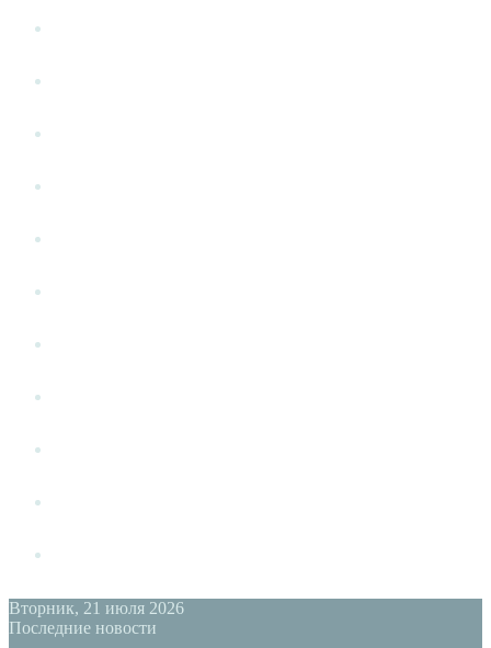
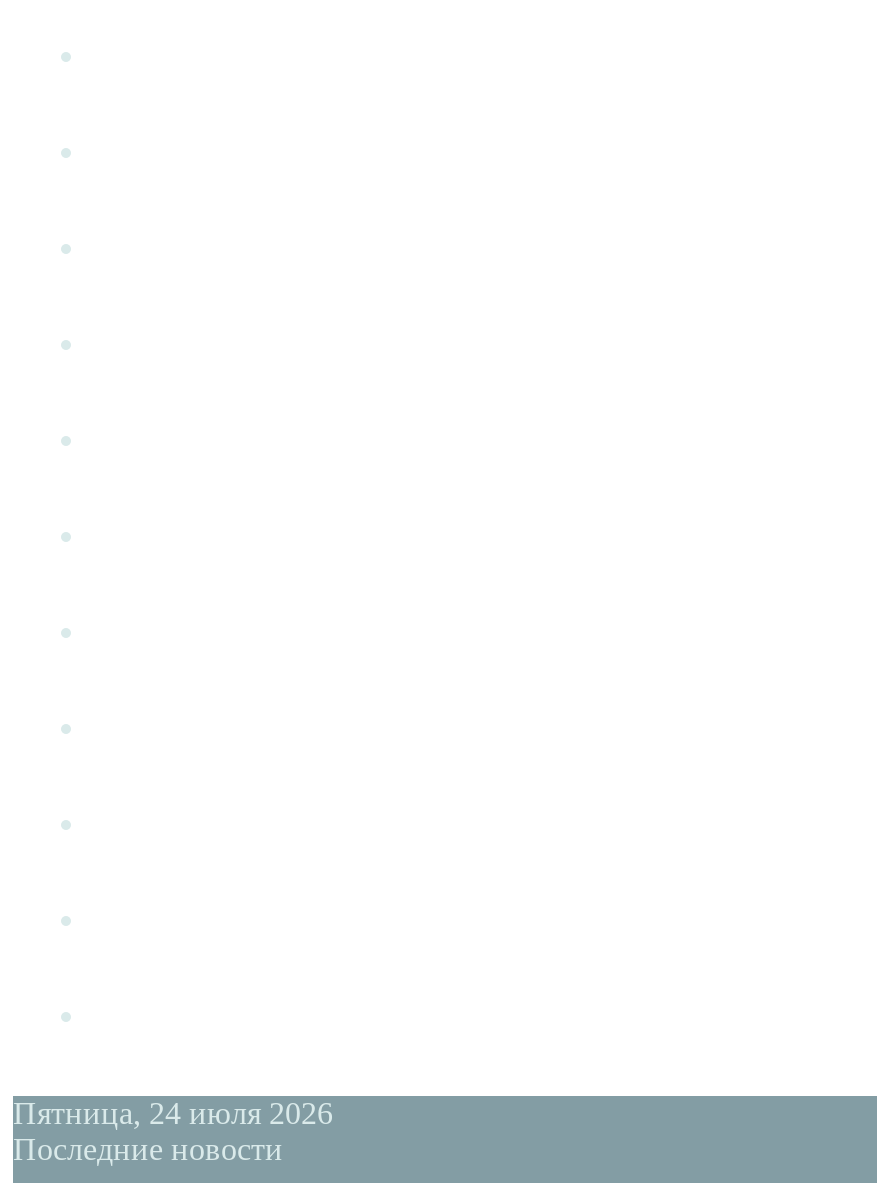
- Вторник, 21 июля 2026
+ Пятница, 24 июля 2026
